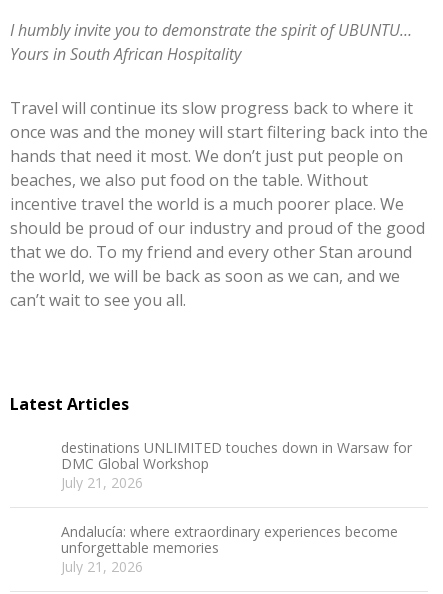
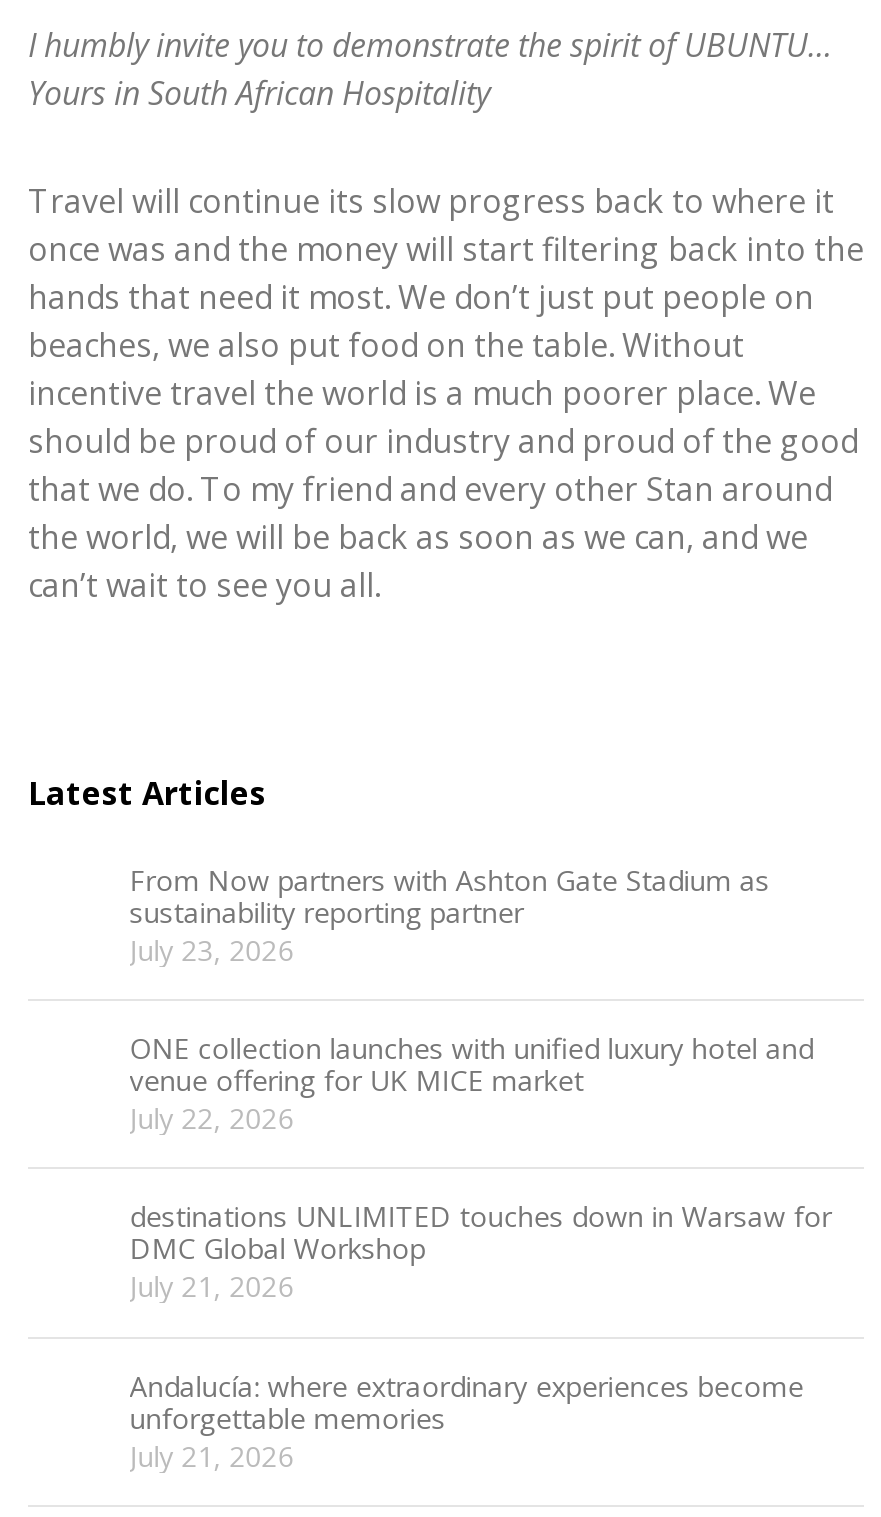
+ From Now partners with Ashton Gate Stadium as
+ sustainability reporting partner
+ July 23, 2026
+ ONE collection launches with unified luxury hotel and
+ venue offering for UK MICE market
+ July 22, 2026
